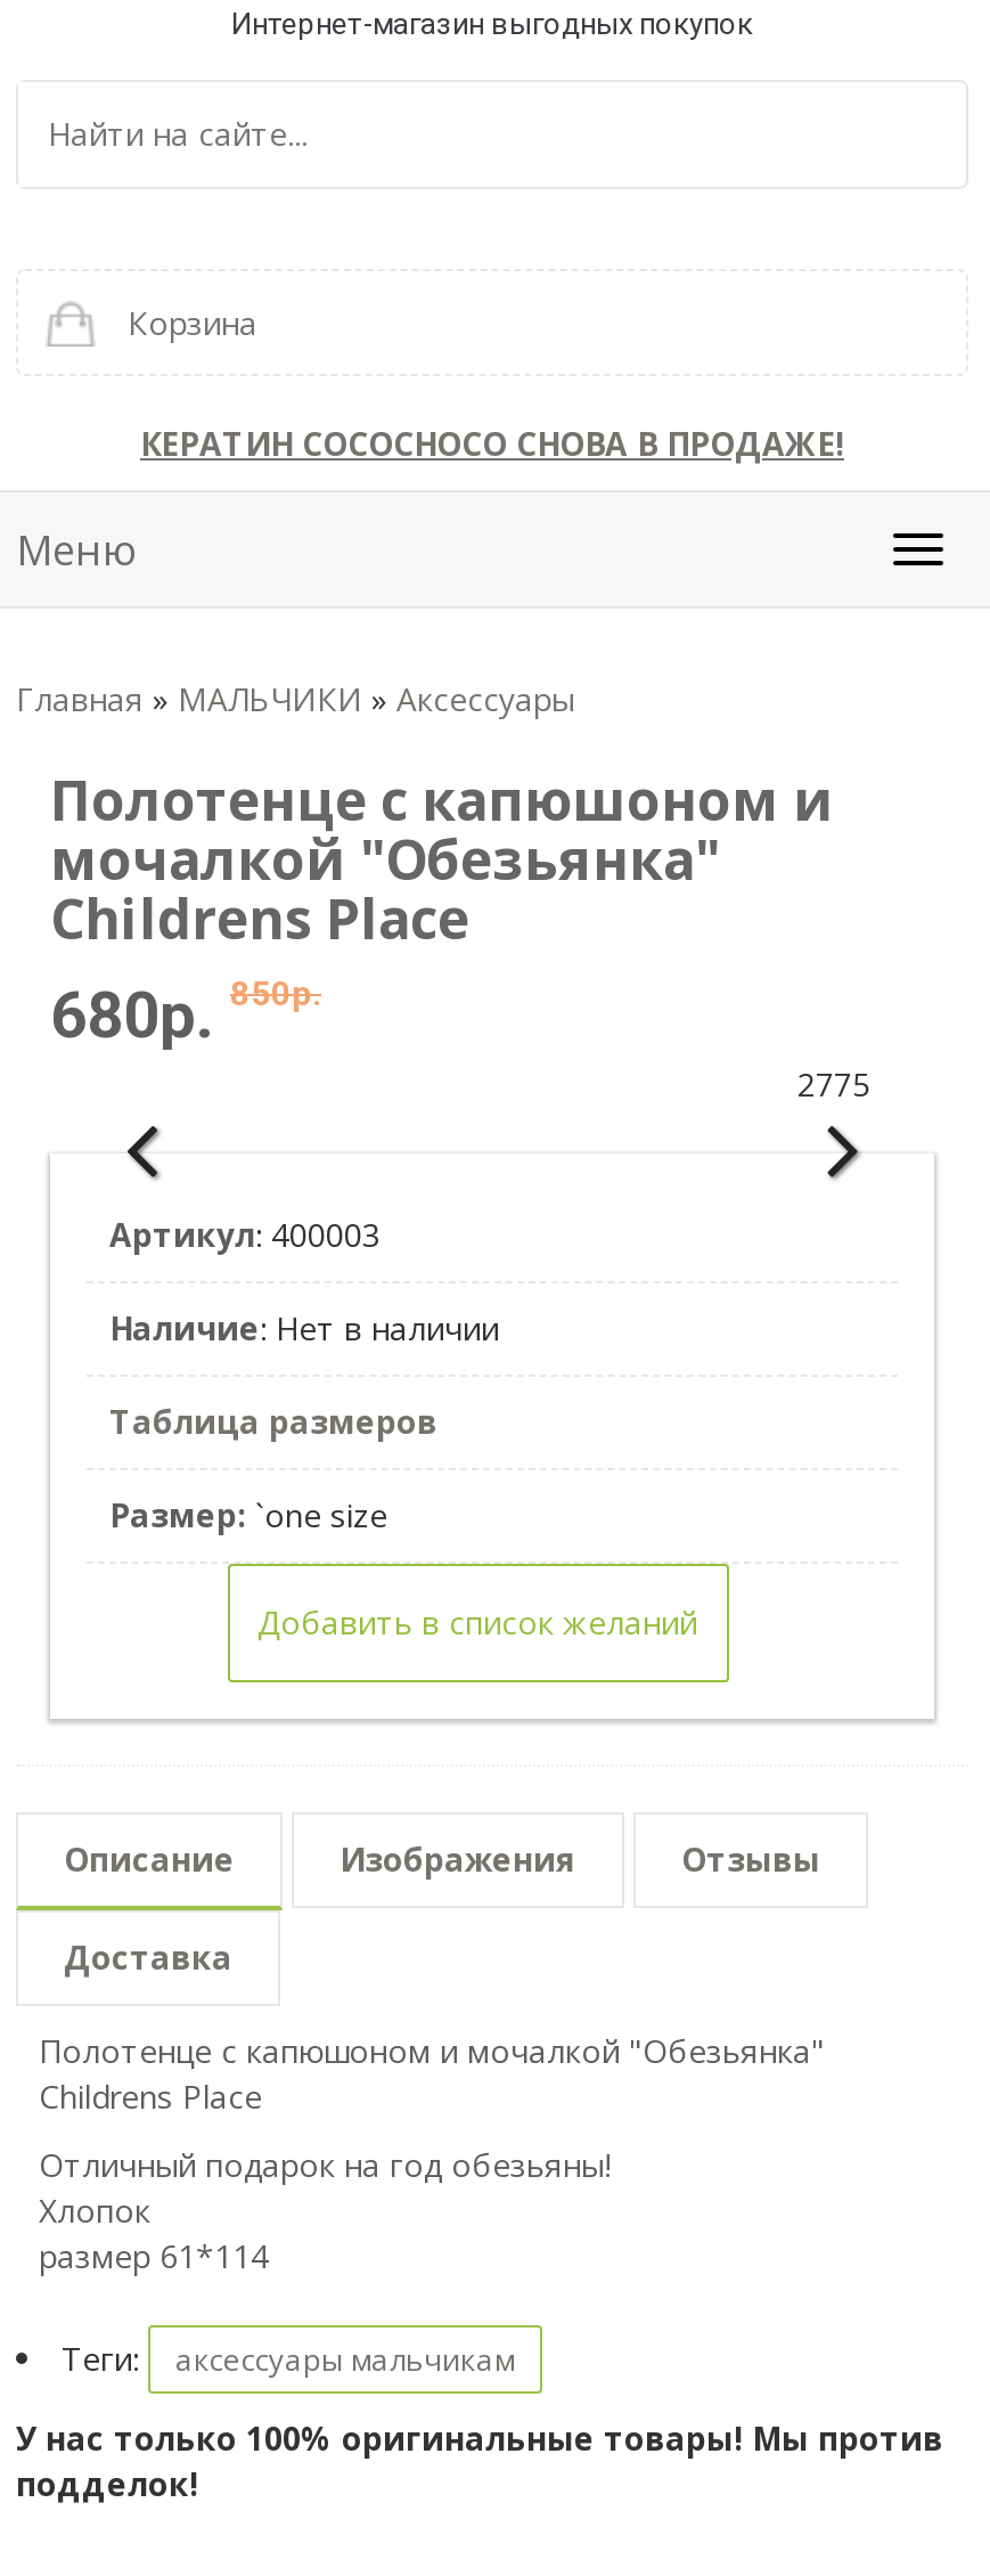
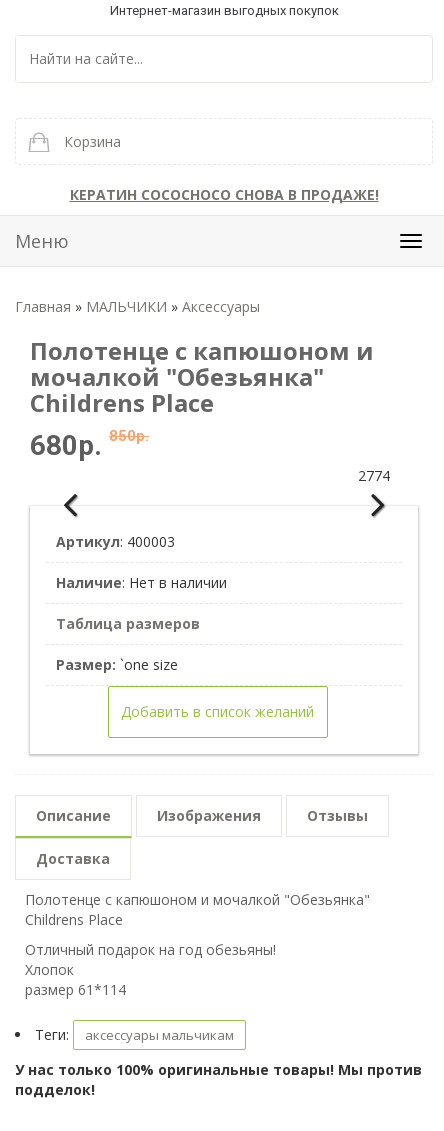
- 2775
+ 2774
